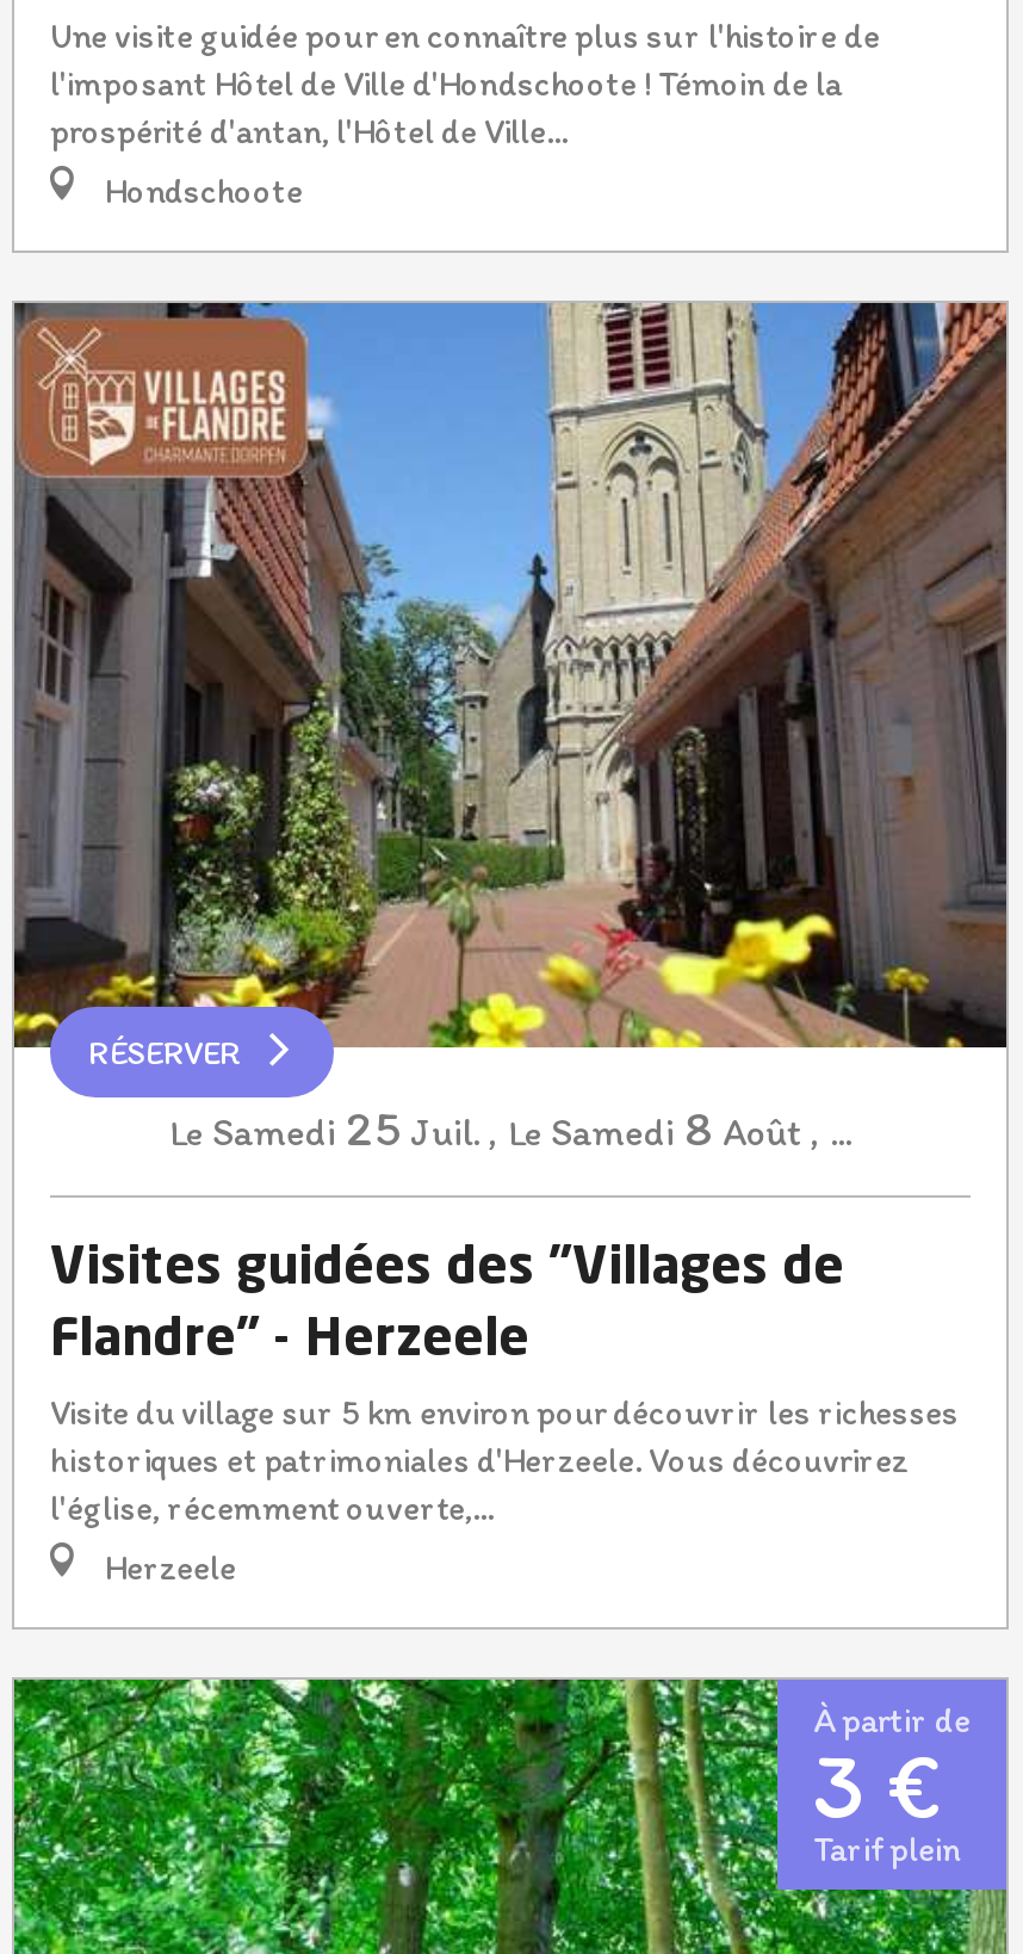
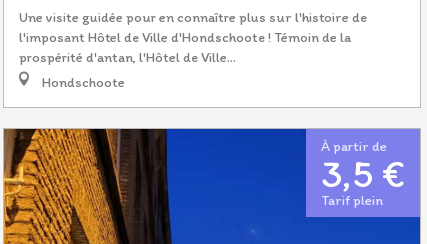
- [image]
- RÉSERVER
- Le Samedi 25 Juil., Le Samedi 8 Août,...
- Visites guidées des "Villages de
- Flandre" - Herzeele
- Visite du village sur 5 km environ pour découvrir les richesses
- historiques et patrimoniales d'Herzeele. Vous découvrirez
- l'église, récemment ouverte,...
- Herzeele

- 3 €
+ 3,5 €
